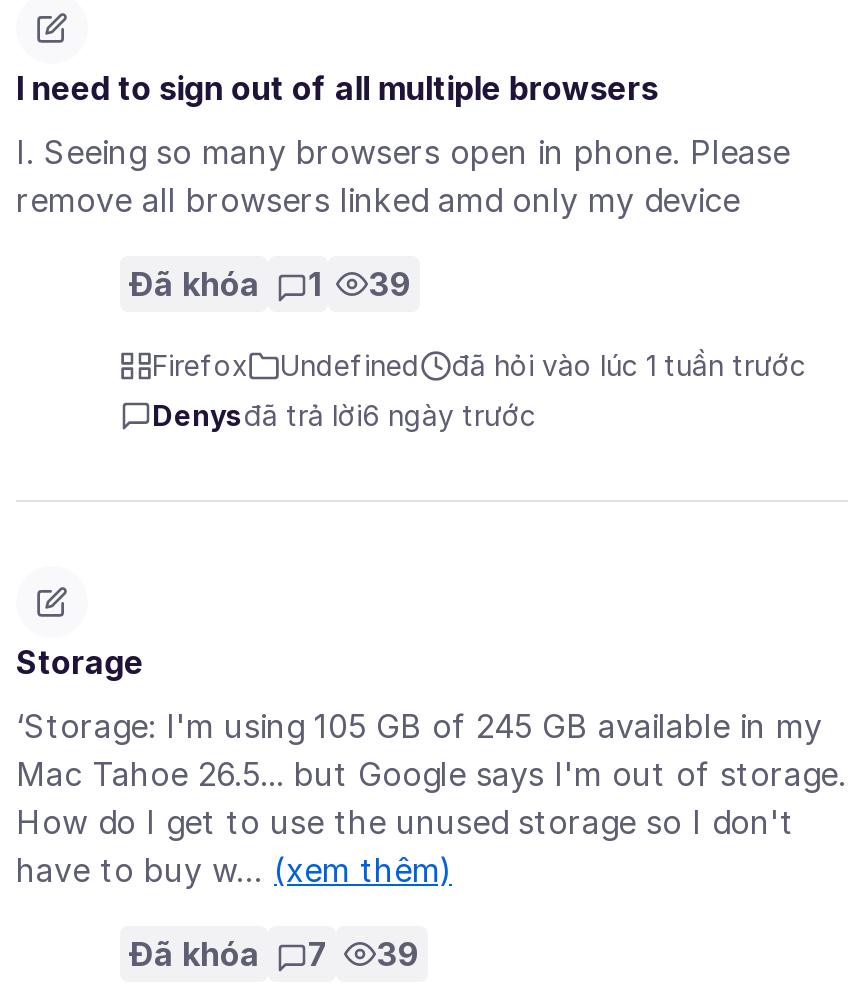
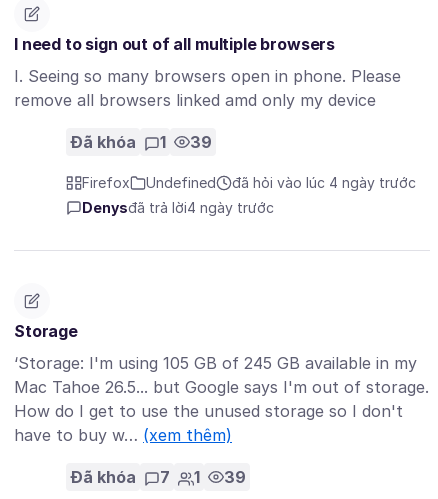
- đã hỏi vào lúc 1 tuần trước
+ đã hỏi vào lúc 4 ngày trước

- Denysđã trả lời6 ngày trước
+ Denysđã trả lời4 ngày trước

+ 1
